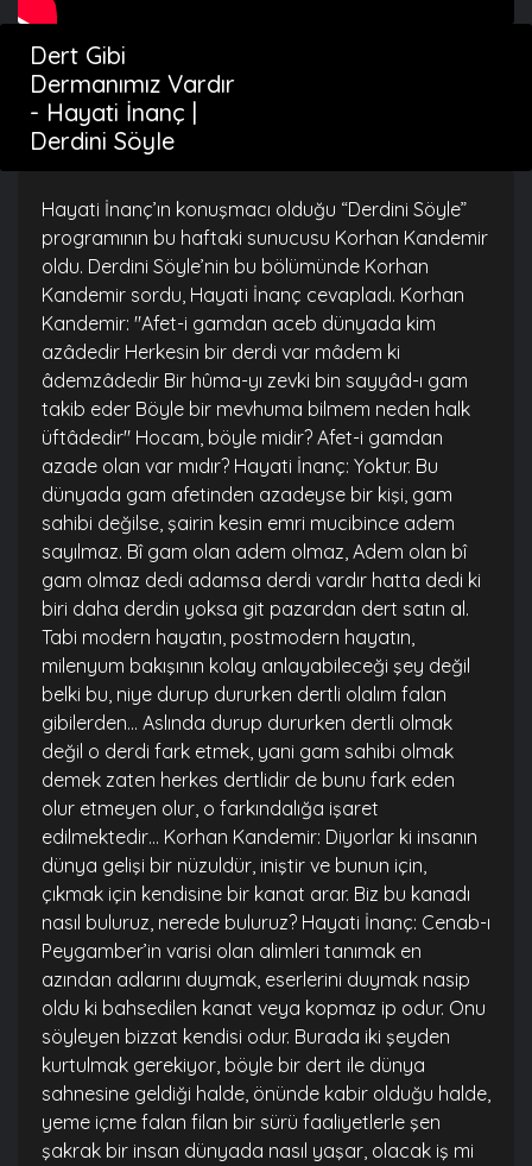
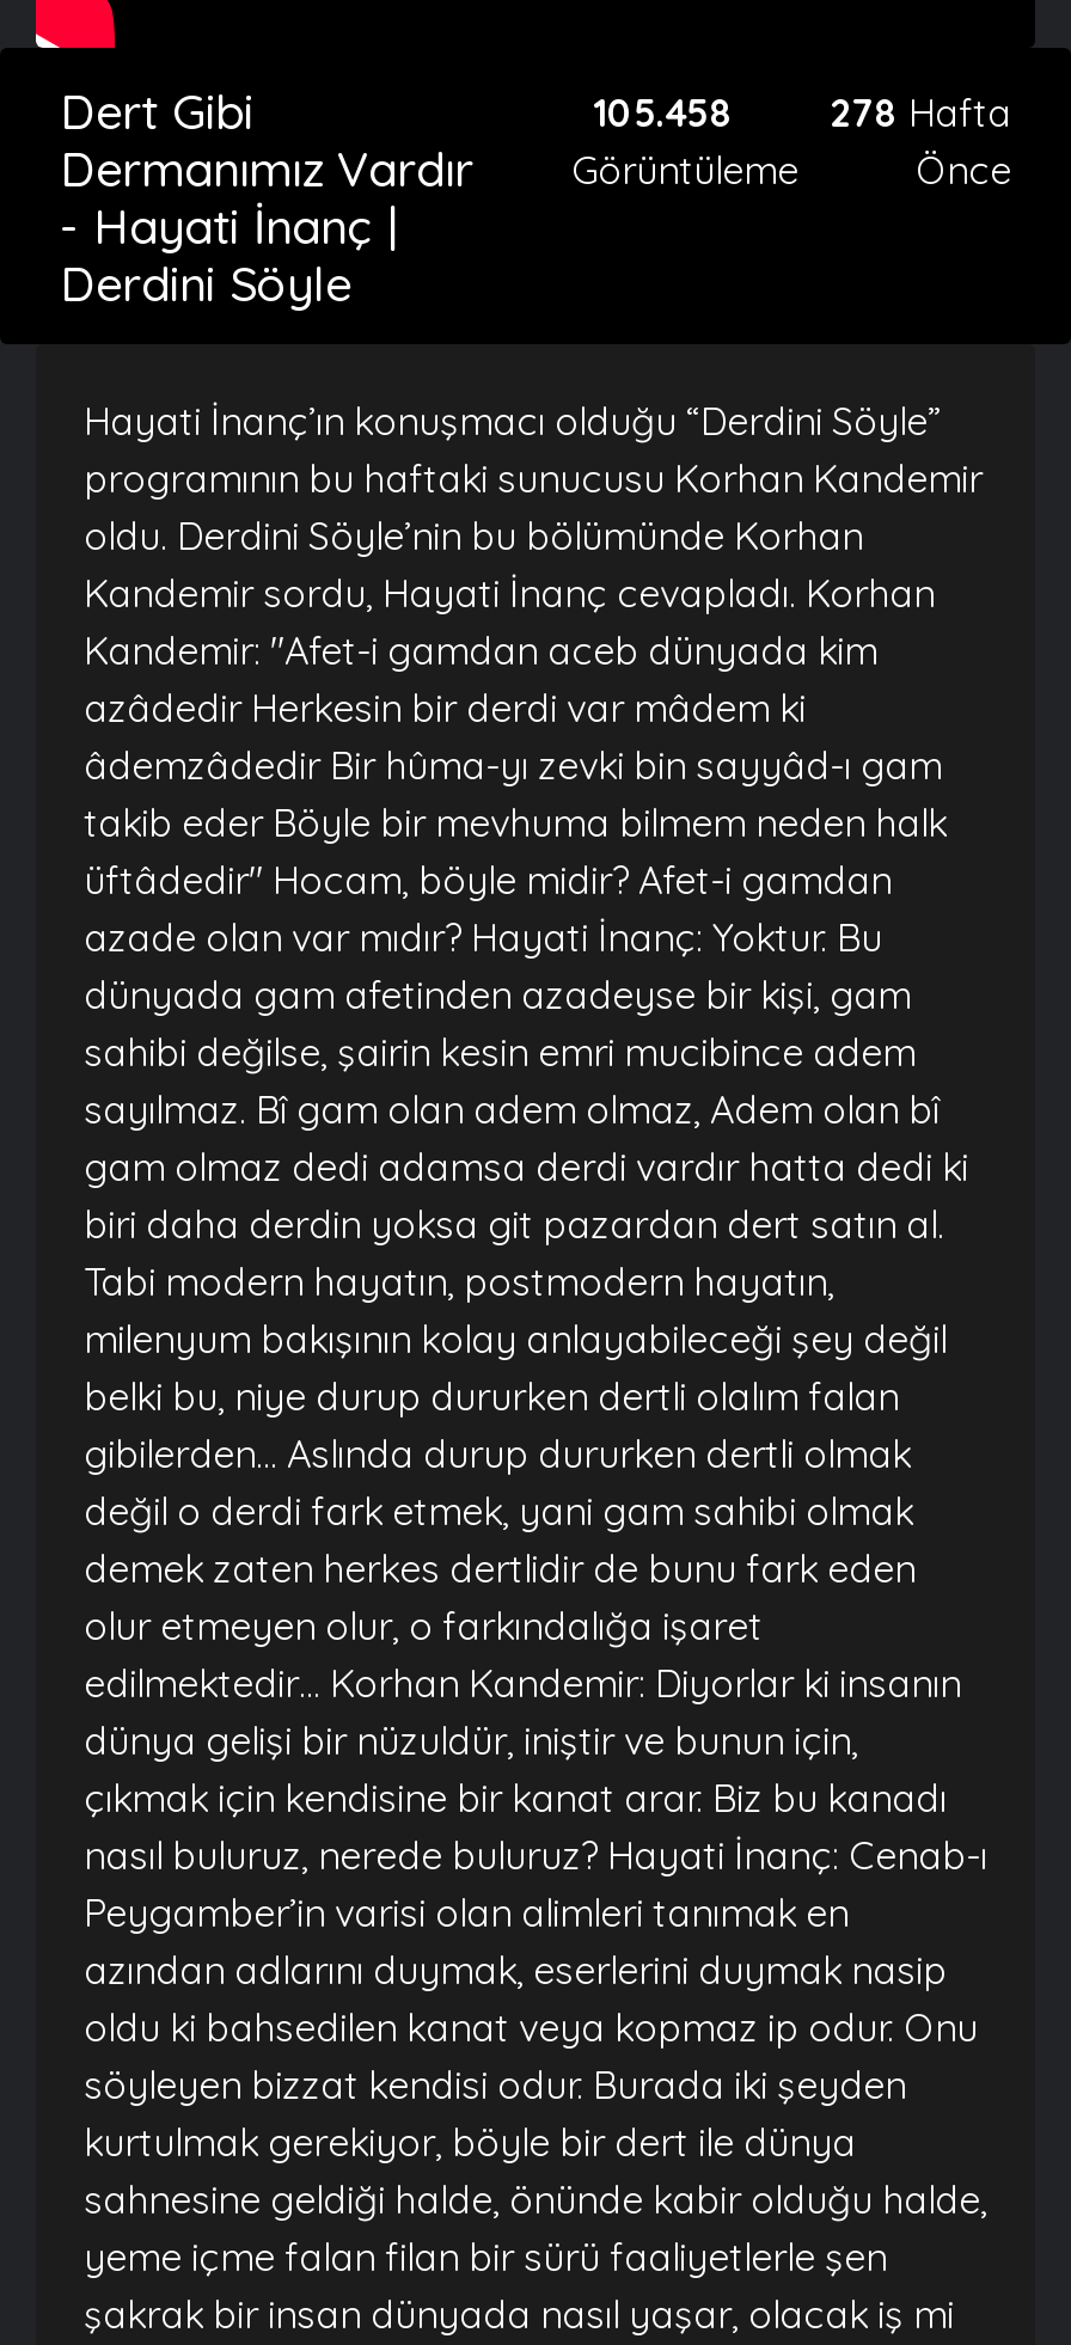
+ 105.458
+ Görüntüleme

+ 278 Hafta
+ Önce
